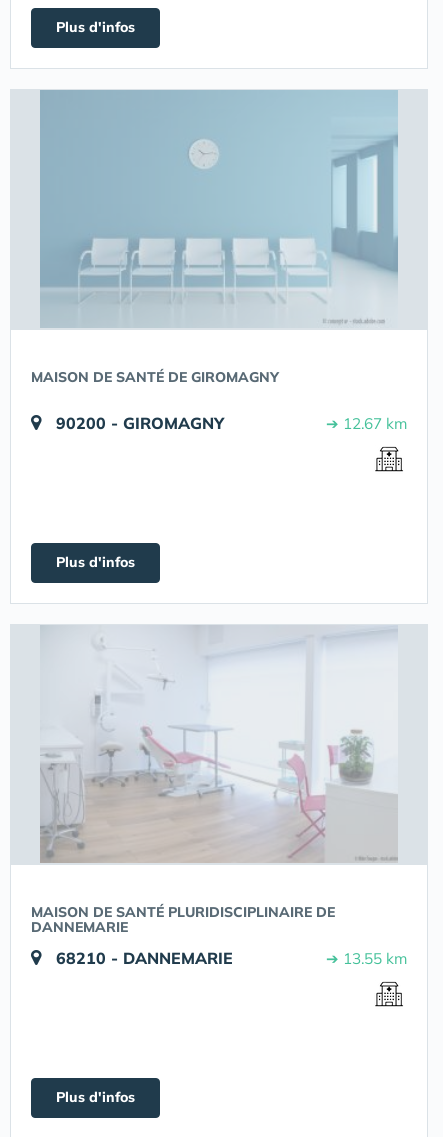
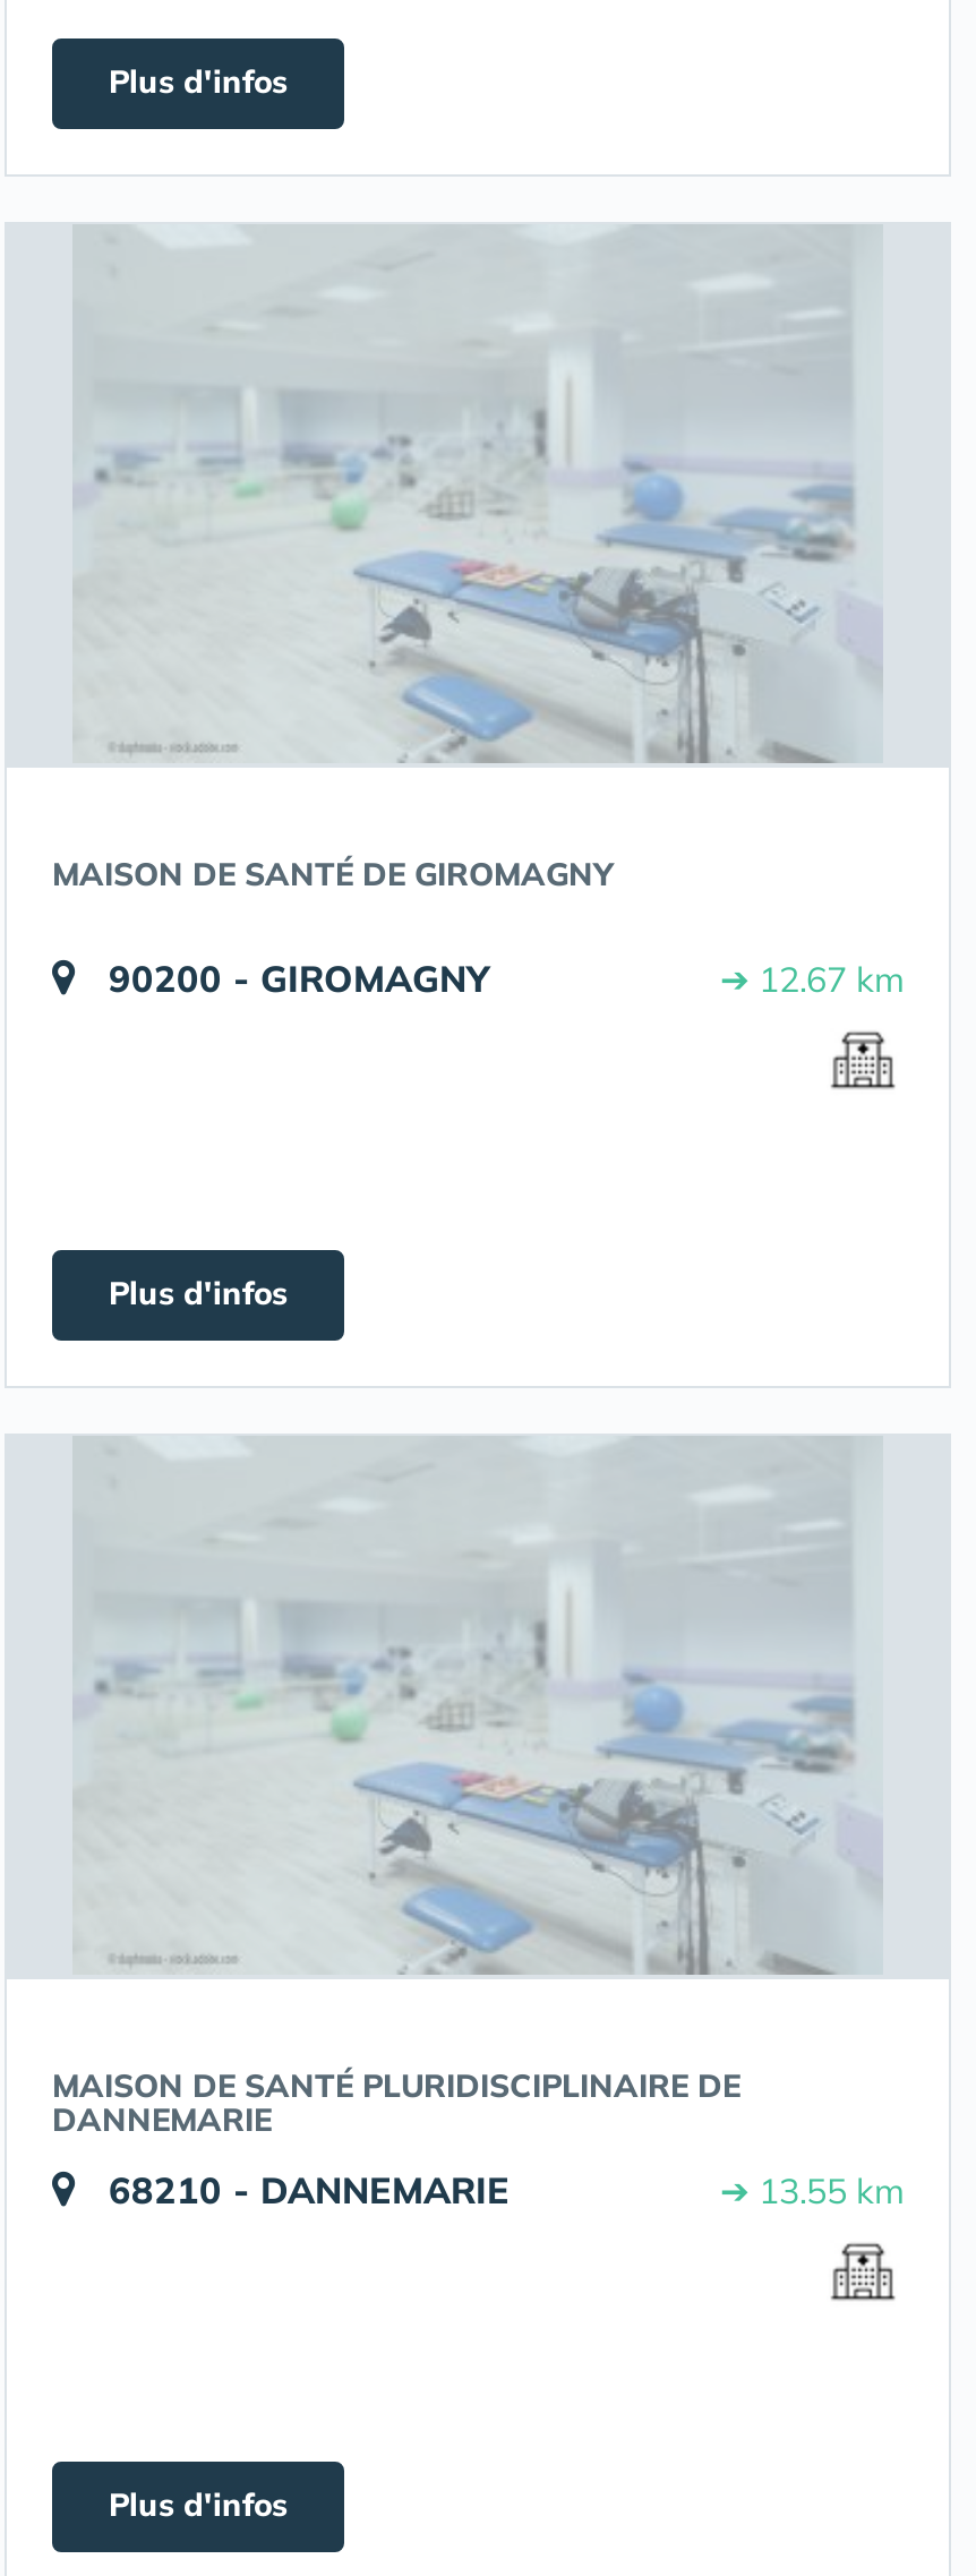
- [image]
+ [image]

- [image]
+ [image]
